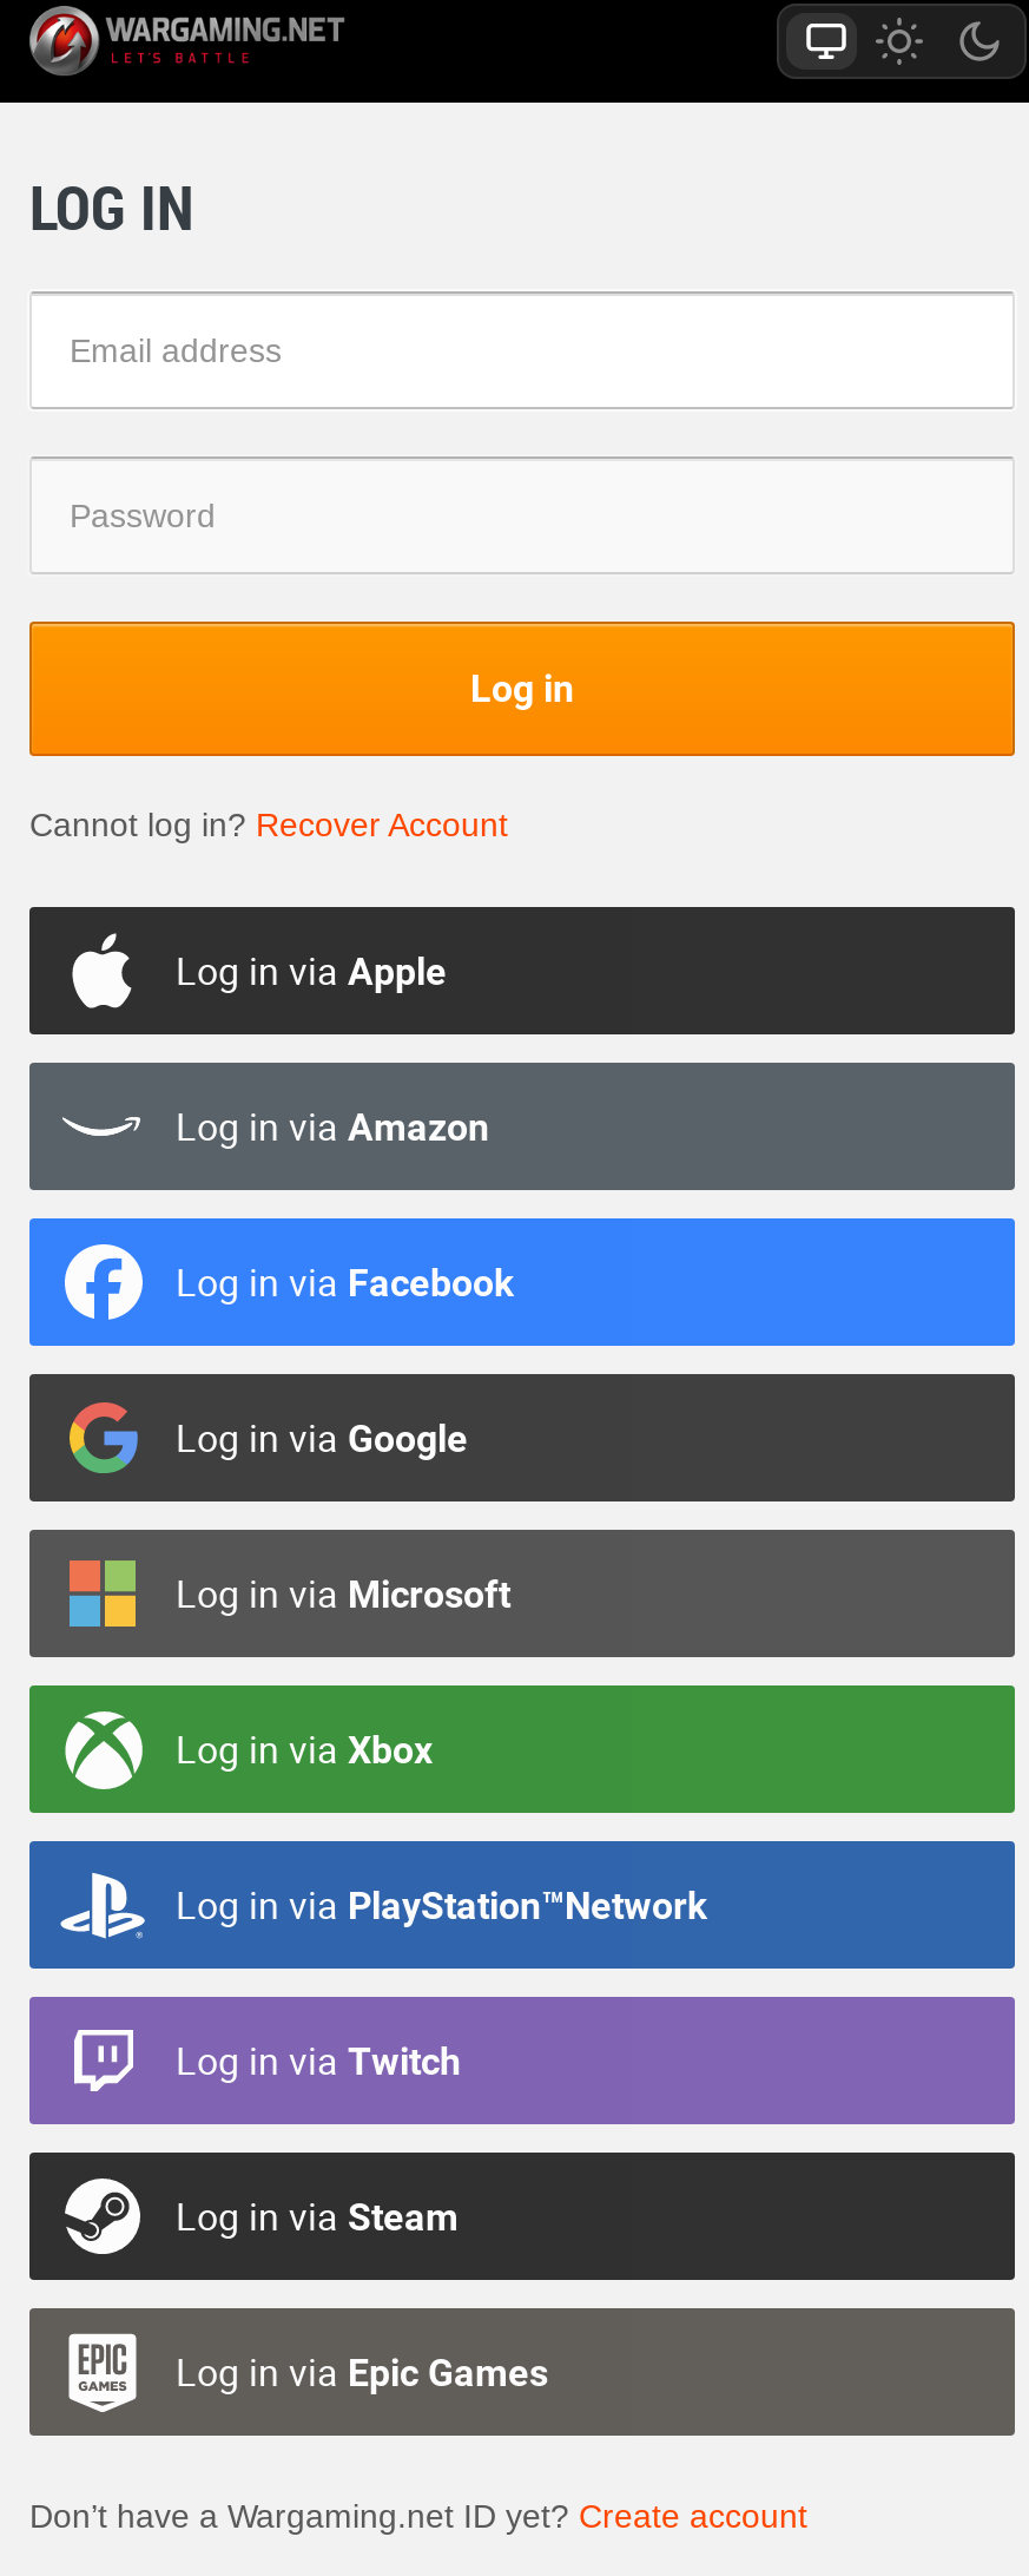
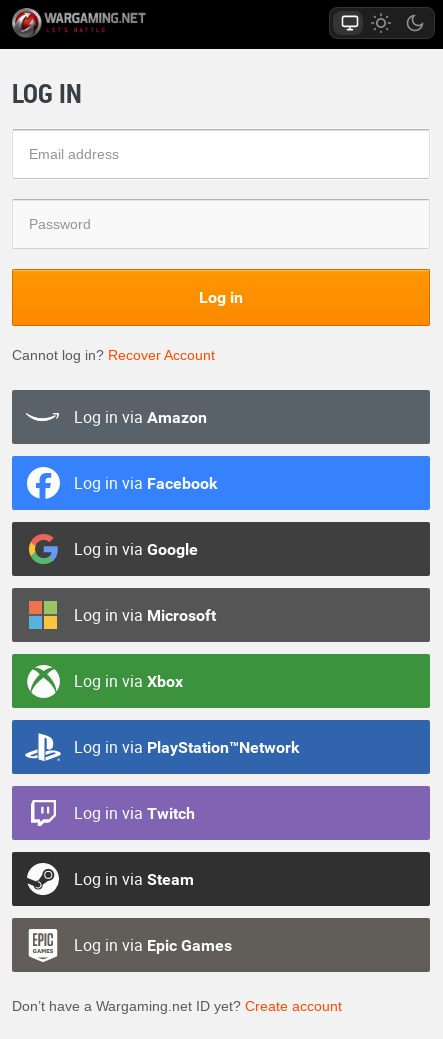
- Log in via Apple
